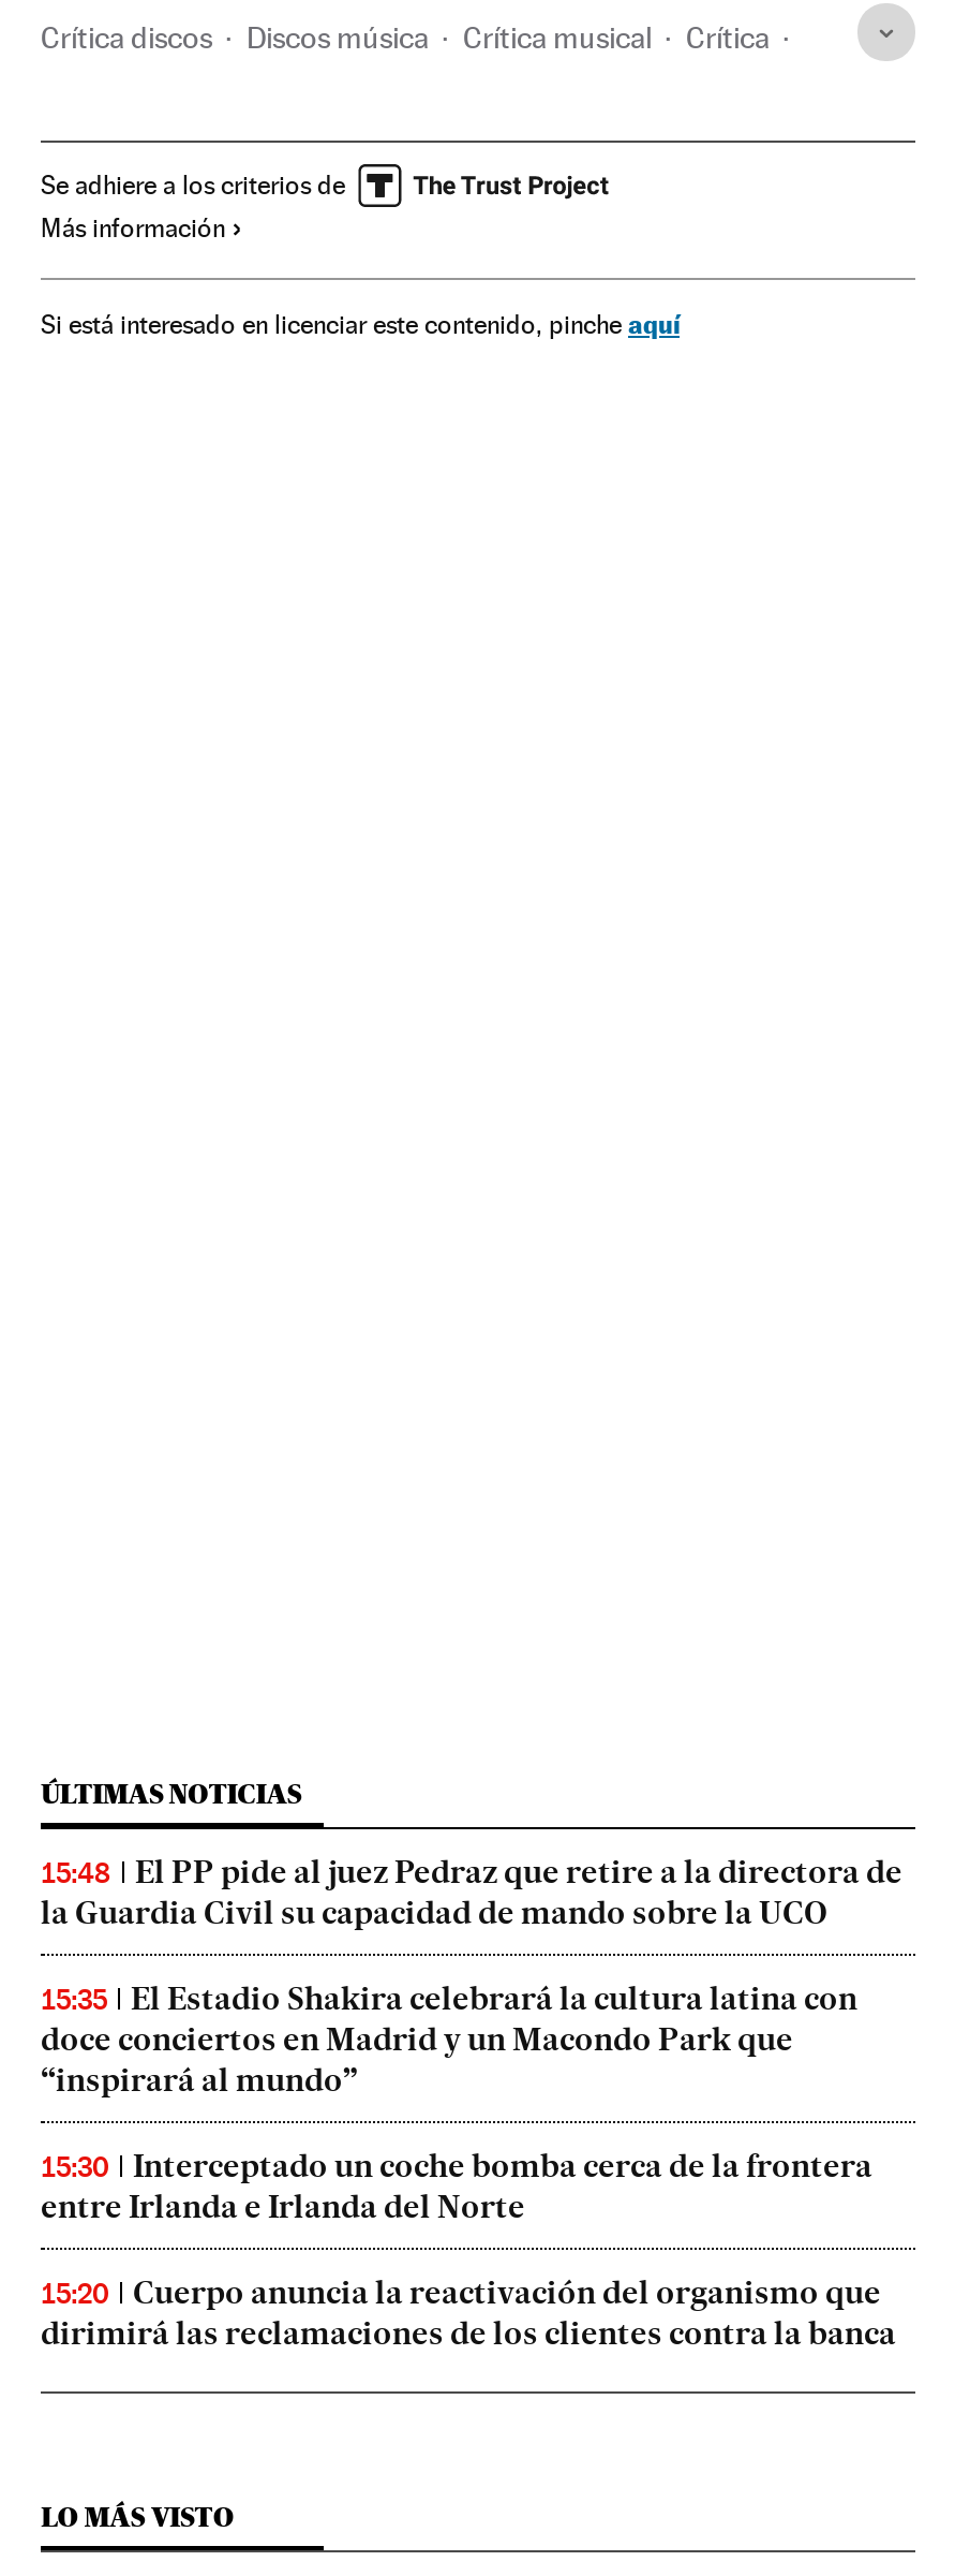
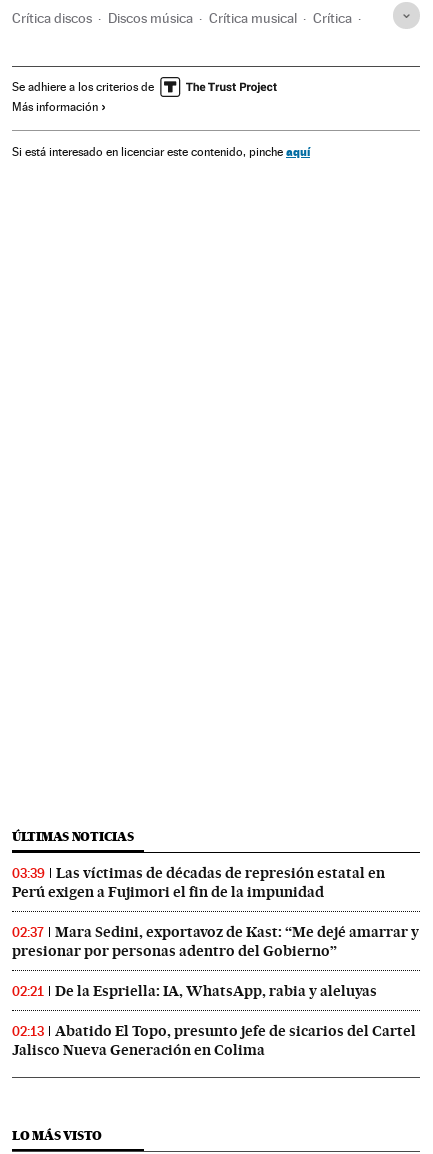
- 15:48
- El PP pide al juez Pedraz que retire a la directora de
- la Guardia Civil su capacidad de mando sobre la UCO
+ 03:39
+ Las víctimas de décadas de represión estatal en
+ Perú exigen a Fujimori el fin de la impunidad

- 15:35
- El Estadio Shakira celebrará la cultura latina con
- doce conciertos en Madrid y un Macondo Park que
- “inspirará al mundo”
+ 02:37
+ Mara Sedini, exportavoz de Kast: “Me dejé amarrar y
+ presionar por personas adentro del Gobierno”

- 15:30
- Interceptado un coche bomba cerca de la frontera
- entre Irlanda e Irlanda del Norte
+ 02:21
+ De la Espriella: IA, WhatsApp, rabia y aleluyas

- 15:20
- Cuerpo anuncia la reactivación del organismo que
- dirimirá las reclamaciones de los clientes contra la banca
+ 02:13
+ Abatido El Topo, presunto jefe de sicarios del Cartel
+ Jalisco Nueva Generación en Colima
